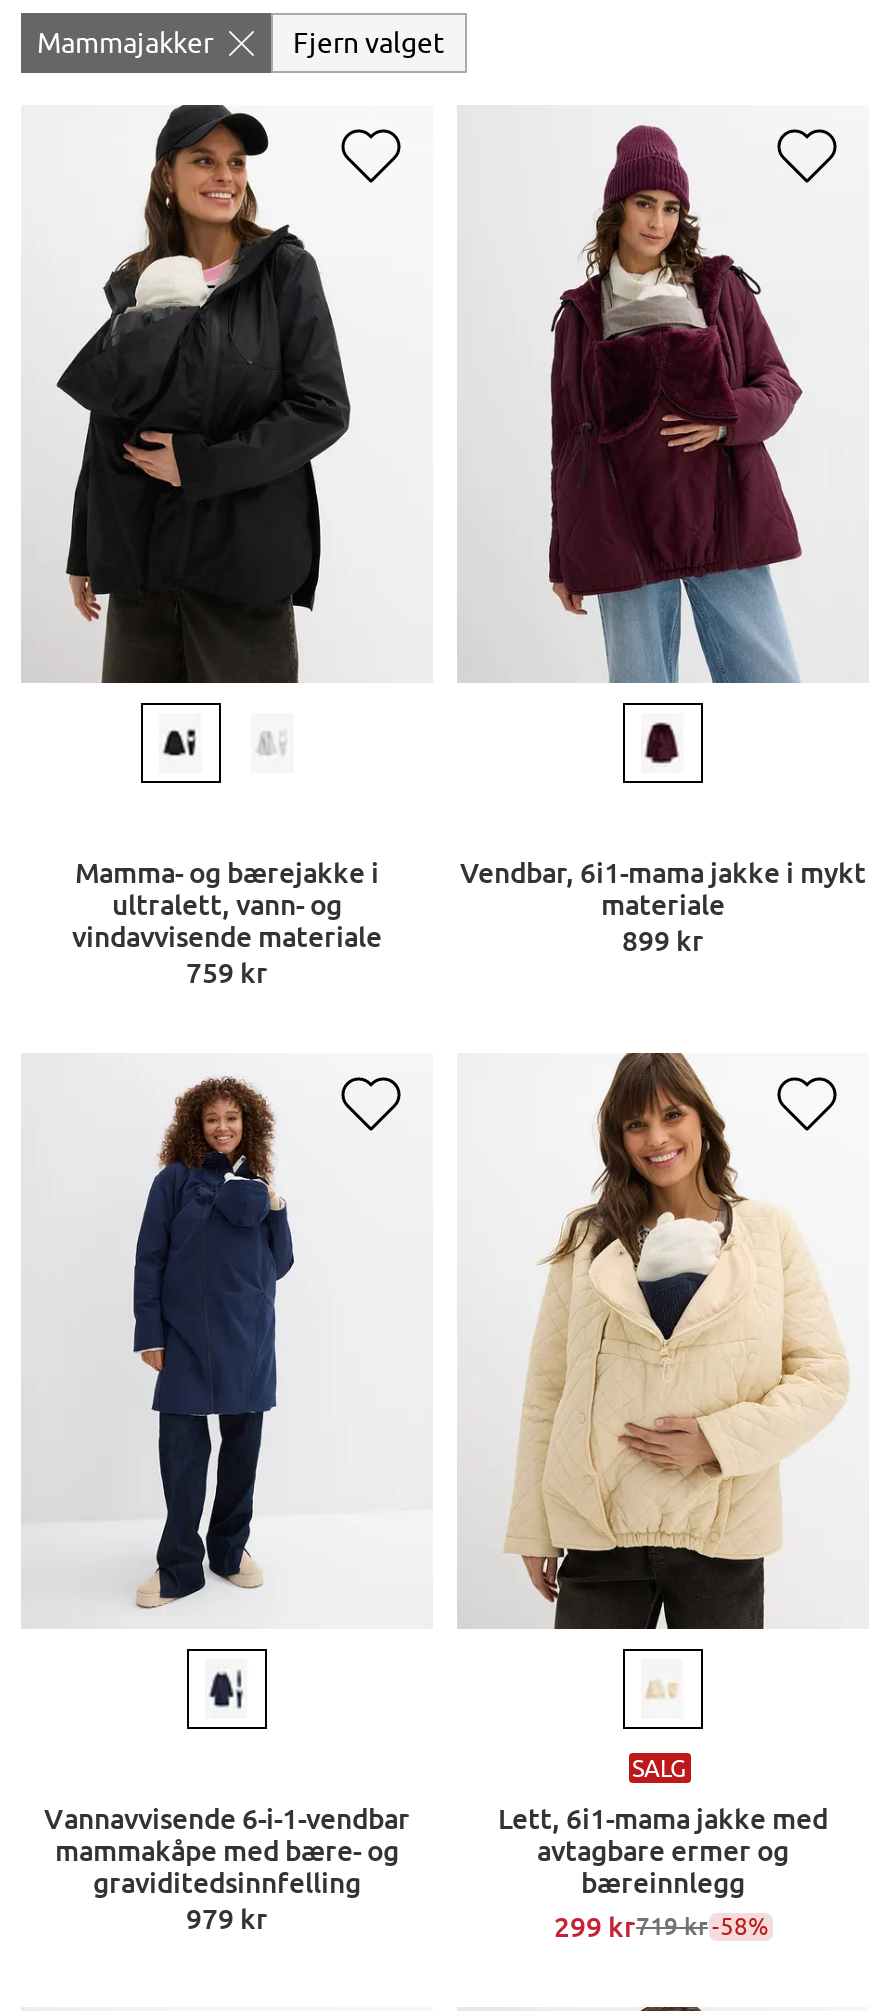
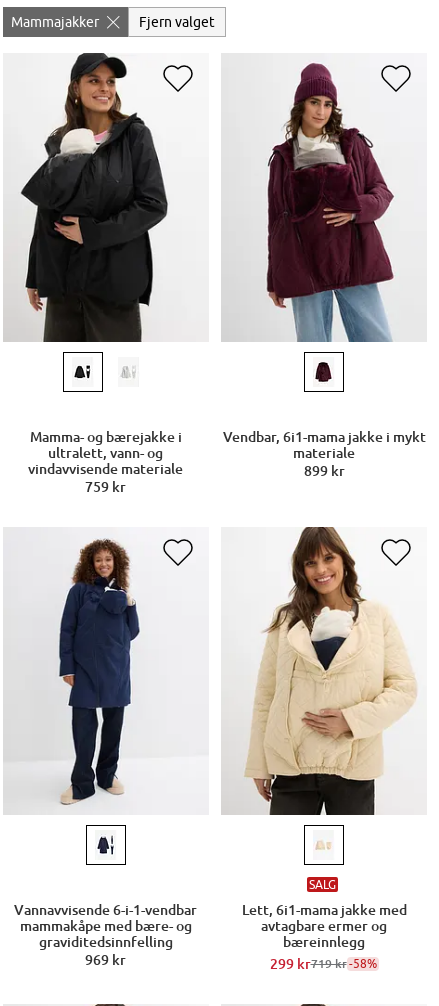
- 979 kr
+ 969 kr
